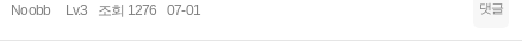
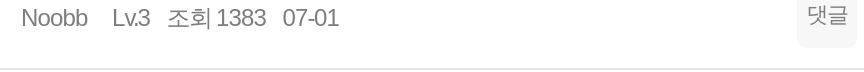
- Noobb Lv.3 조회 1276 07-01
+ Noobb Lv.3 조회 1383 07-01
